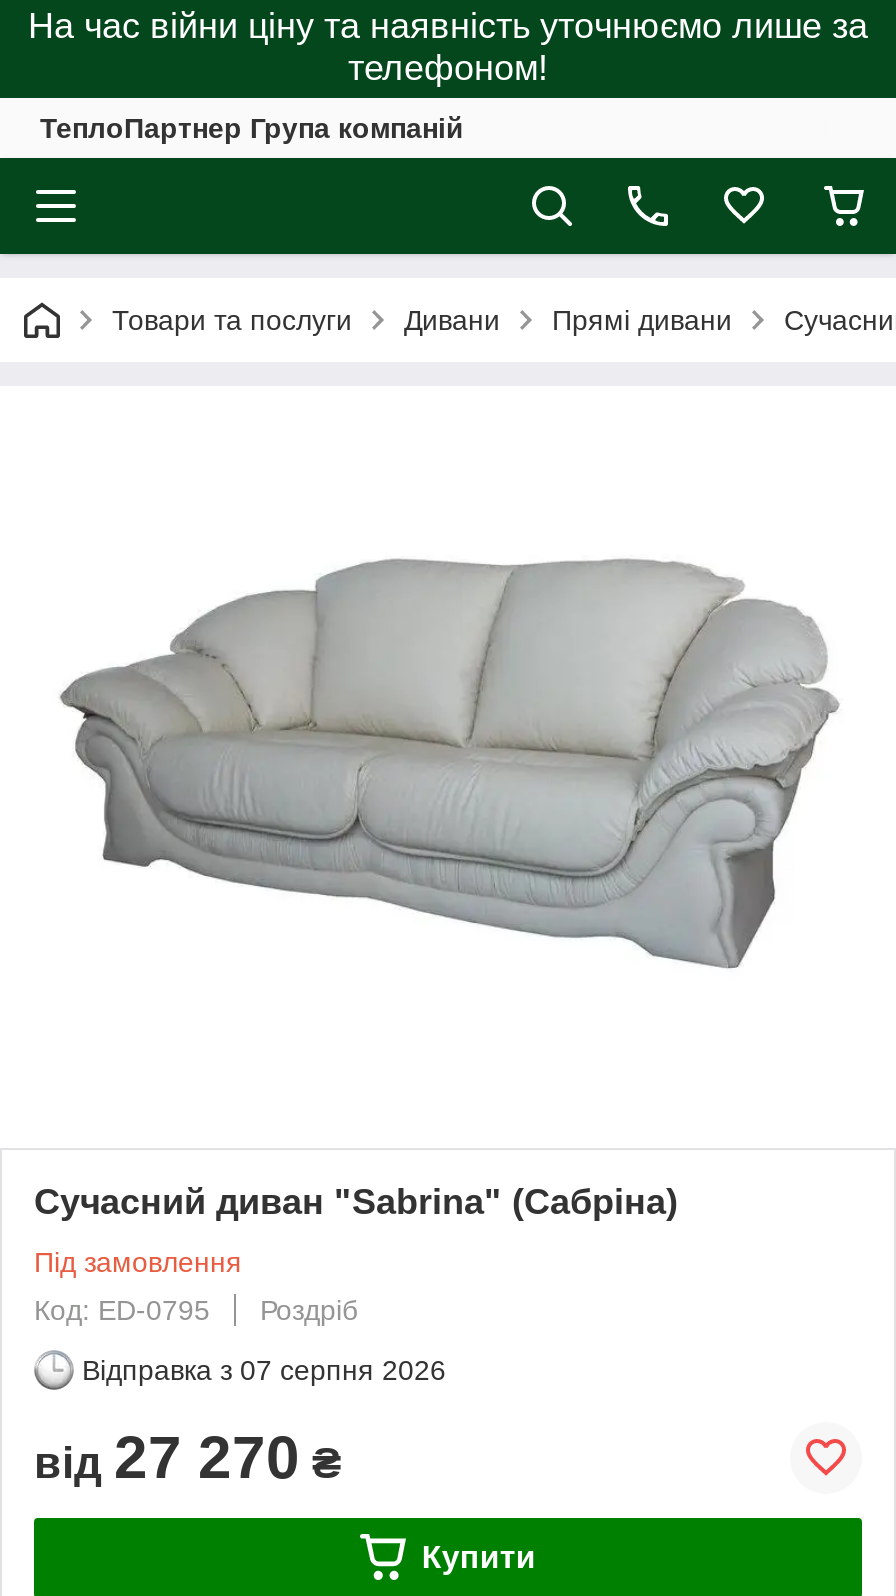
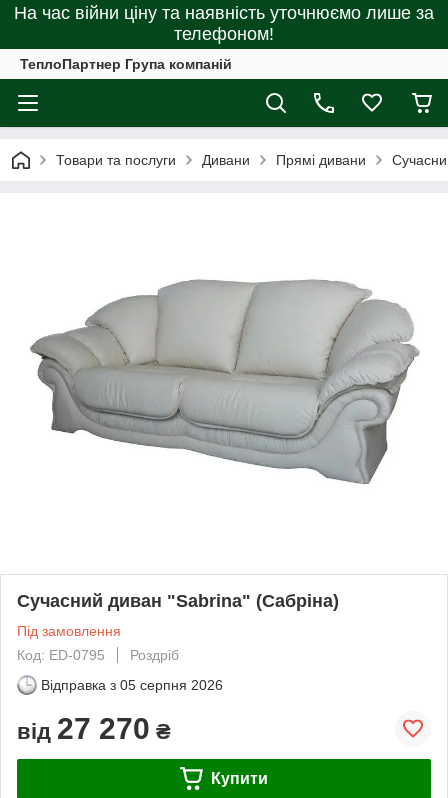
- Відправка з 07 серпня 2026
+ Відправка з 05 серпня 2026
